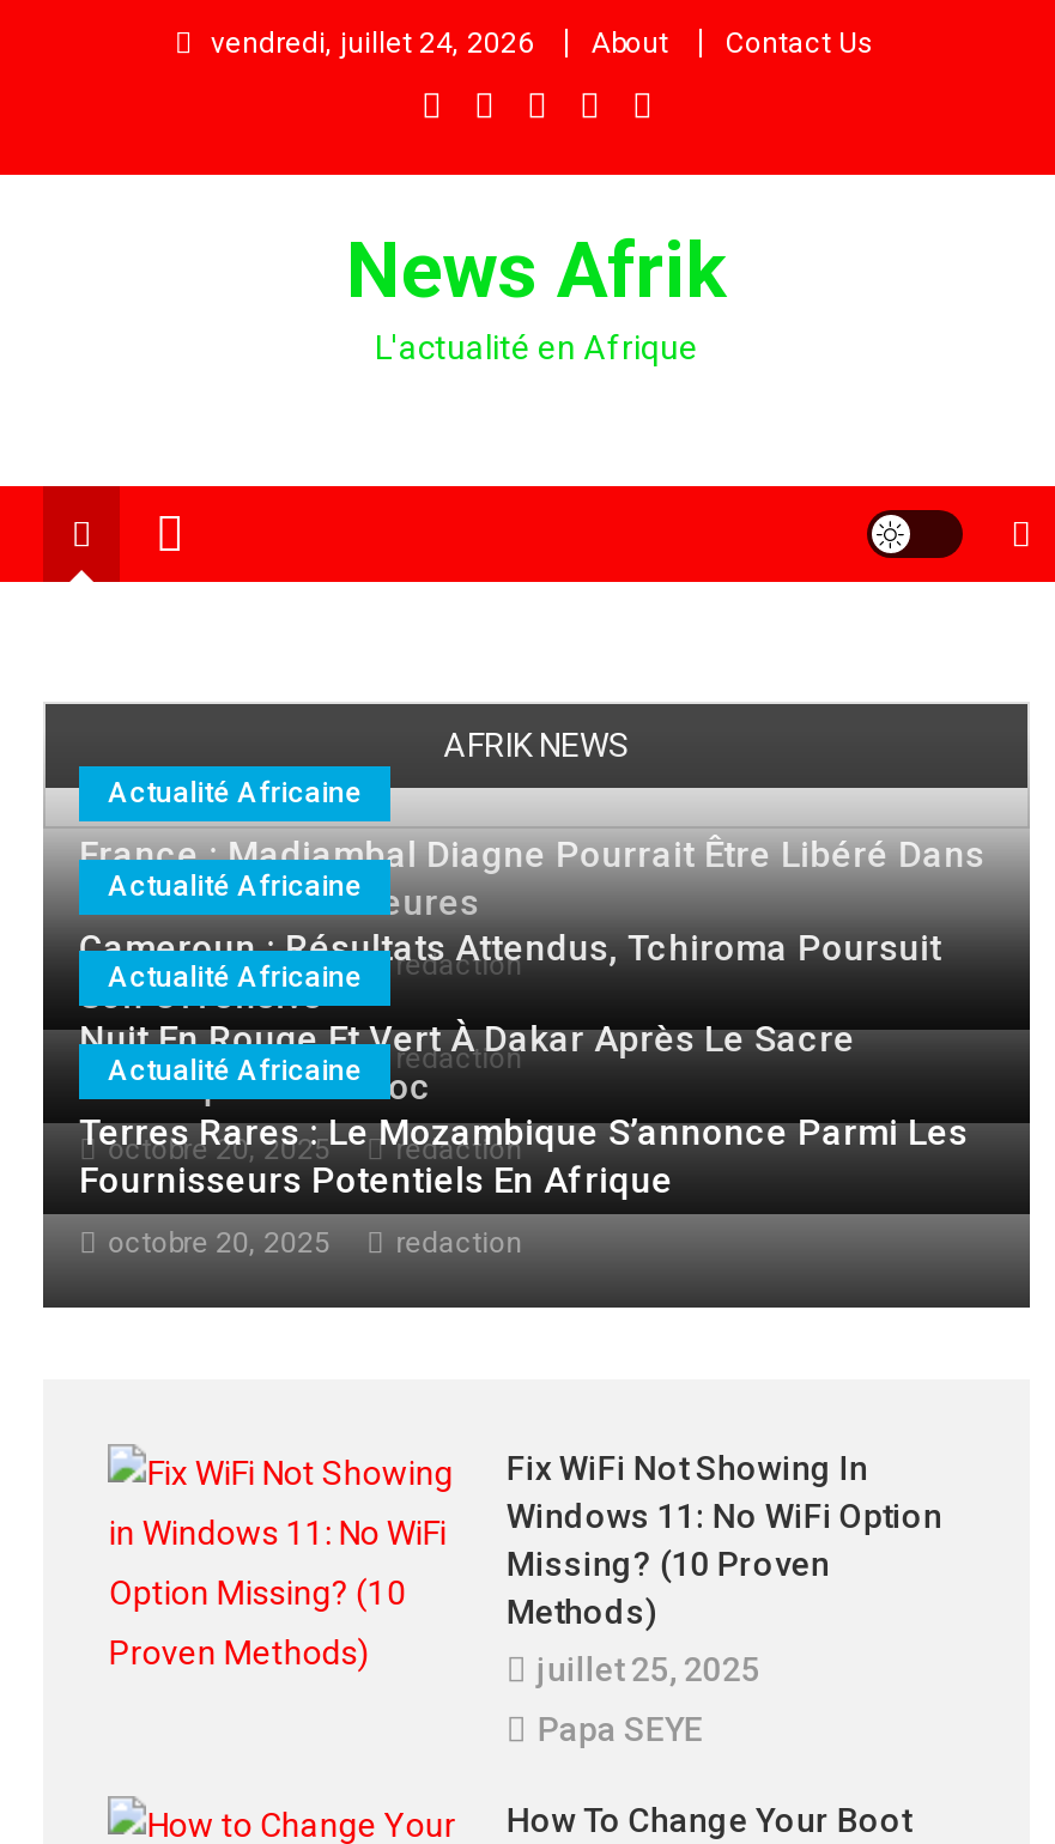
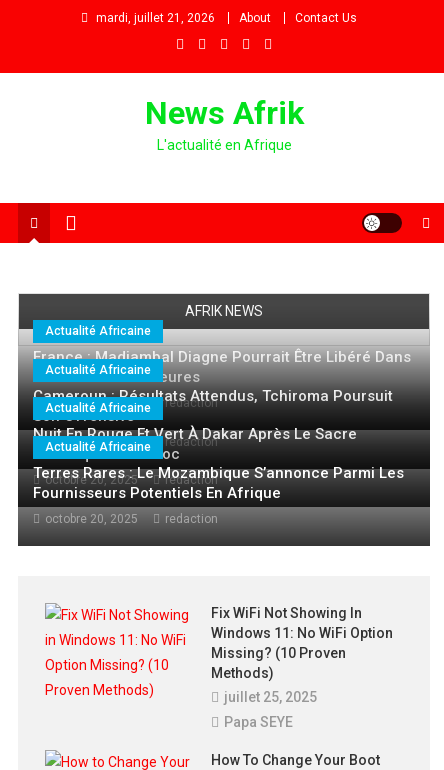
- vendredi, juillet 24, 2026
+ mardi, juillet 21, 2026
